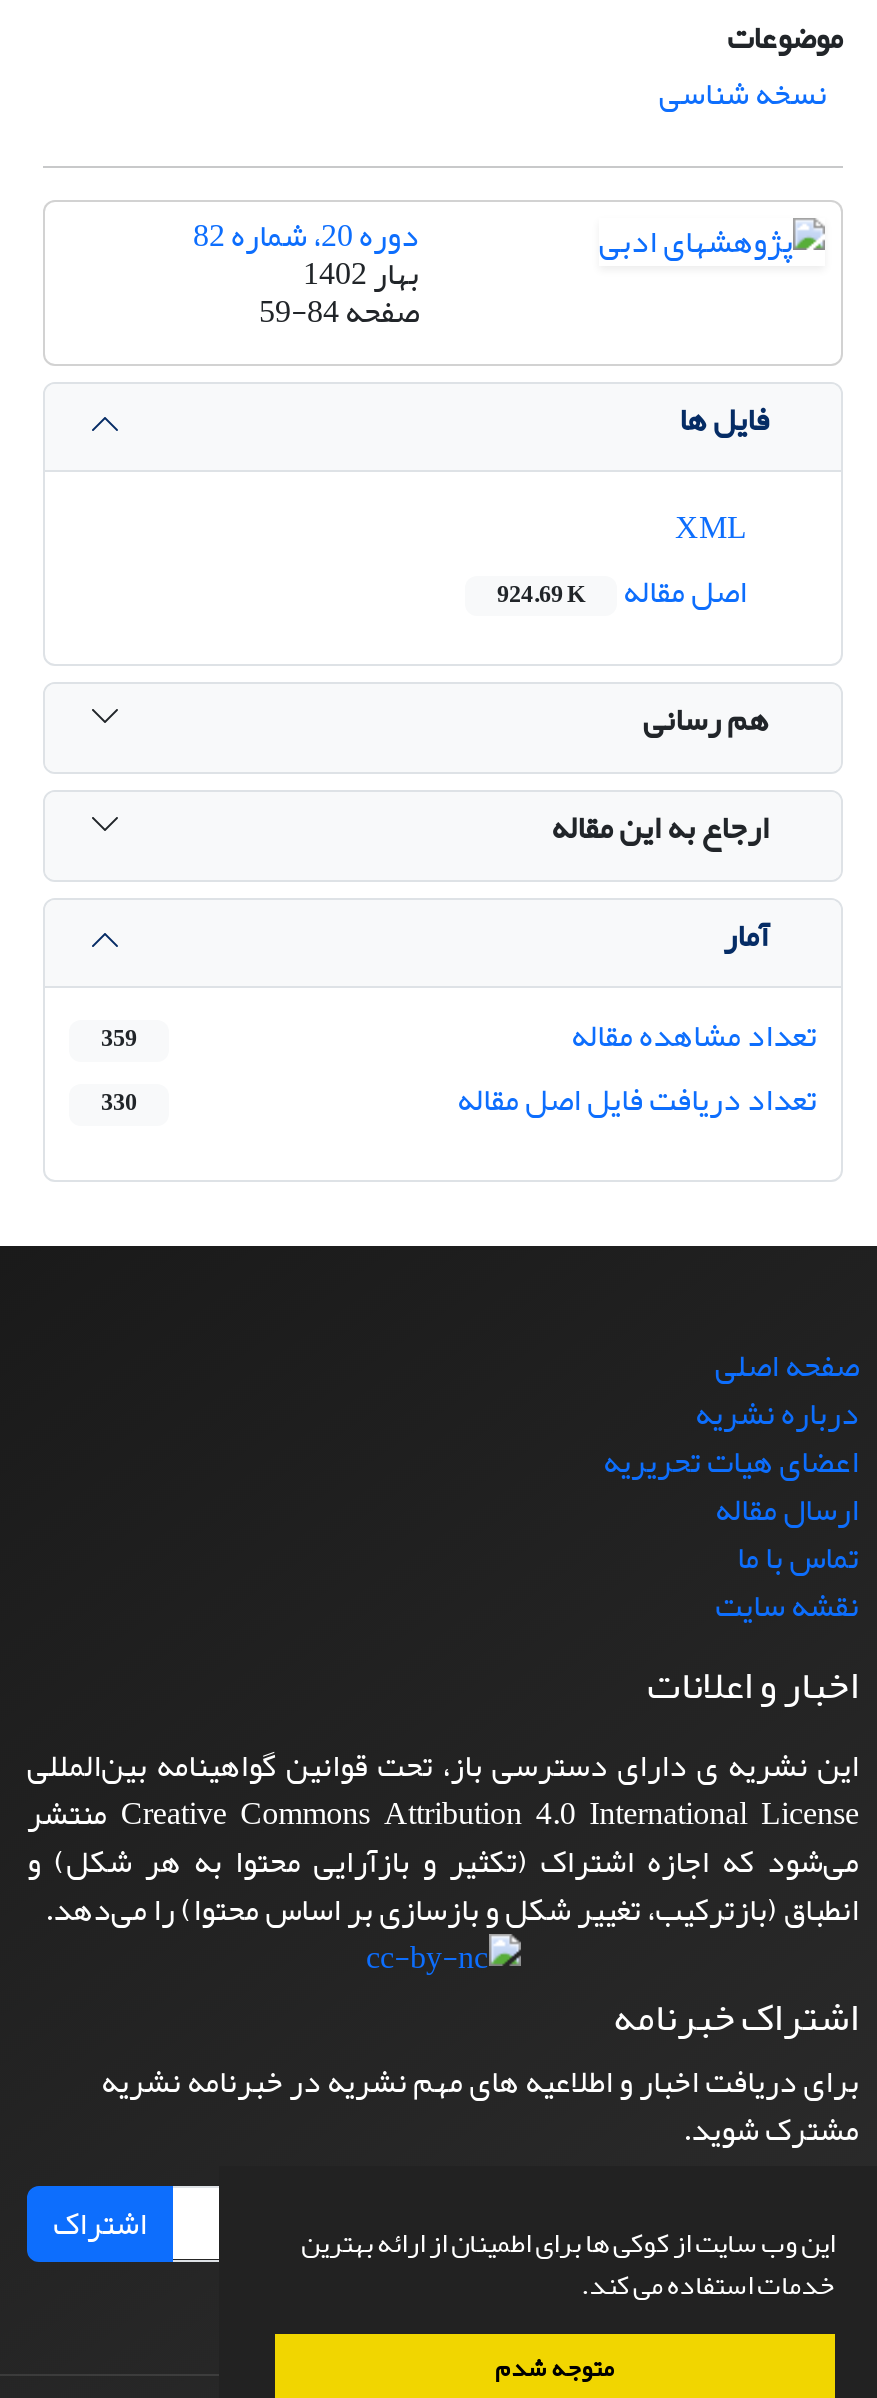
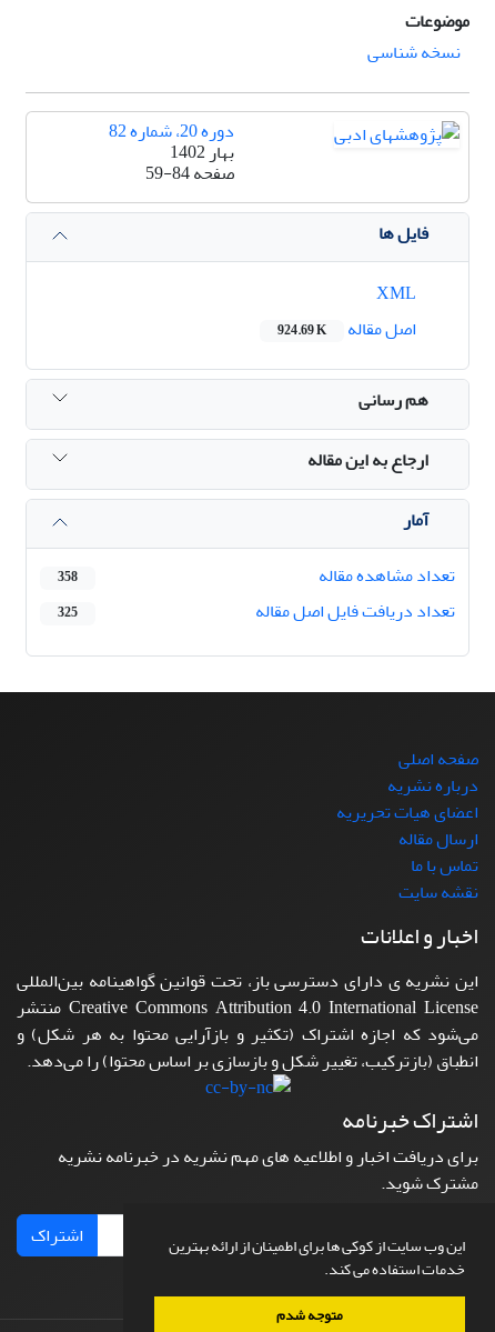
- 359
+ 358

- 330
+ 325
